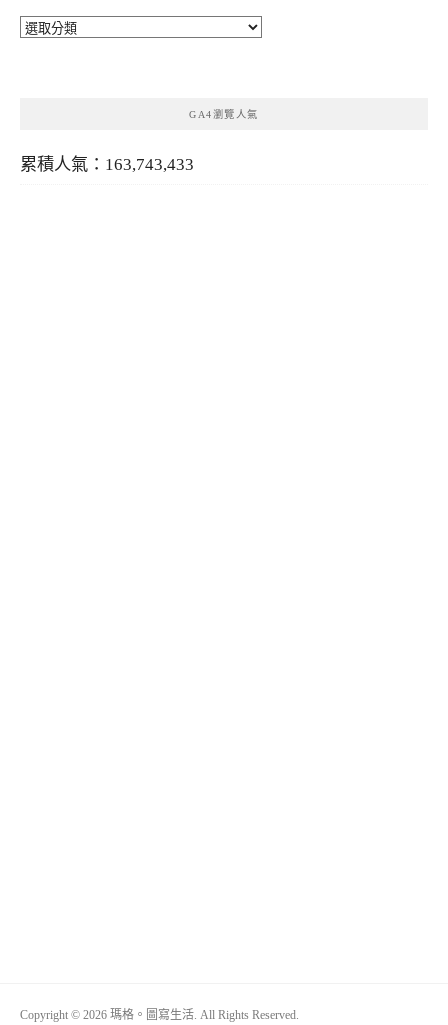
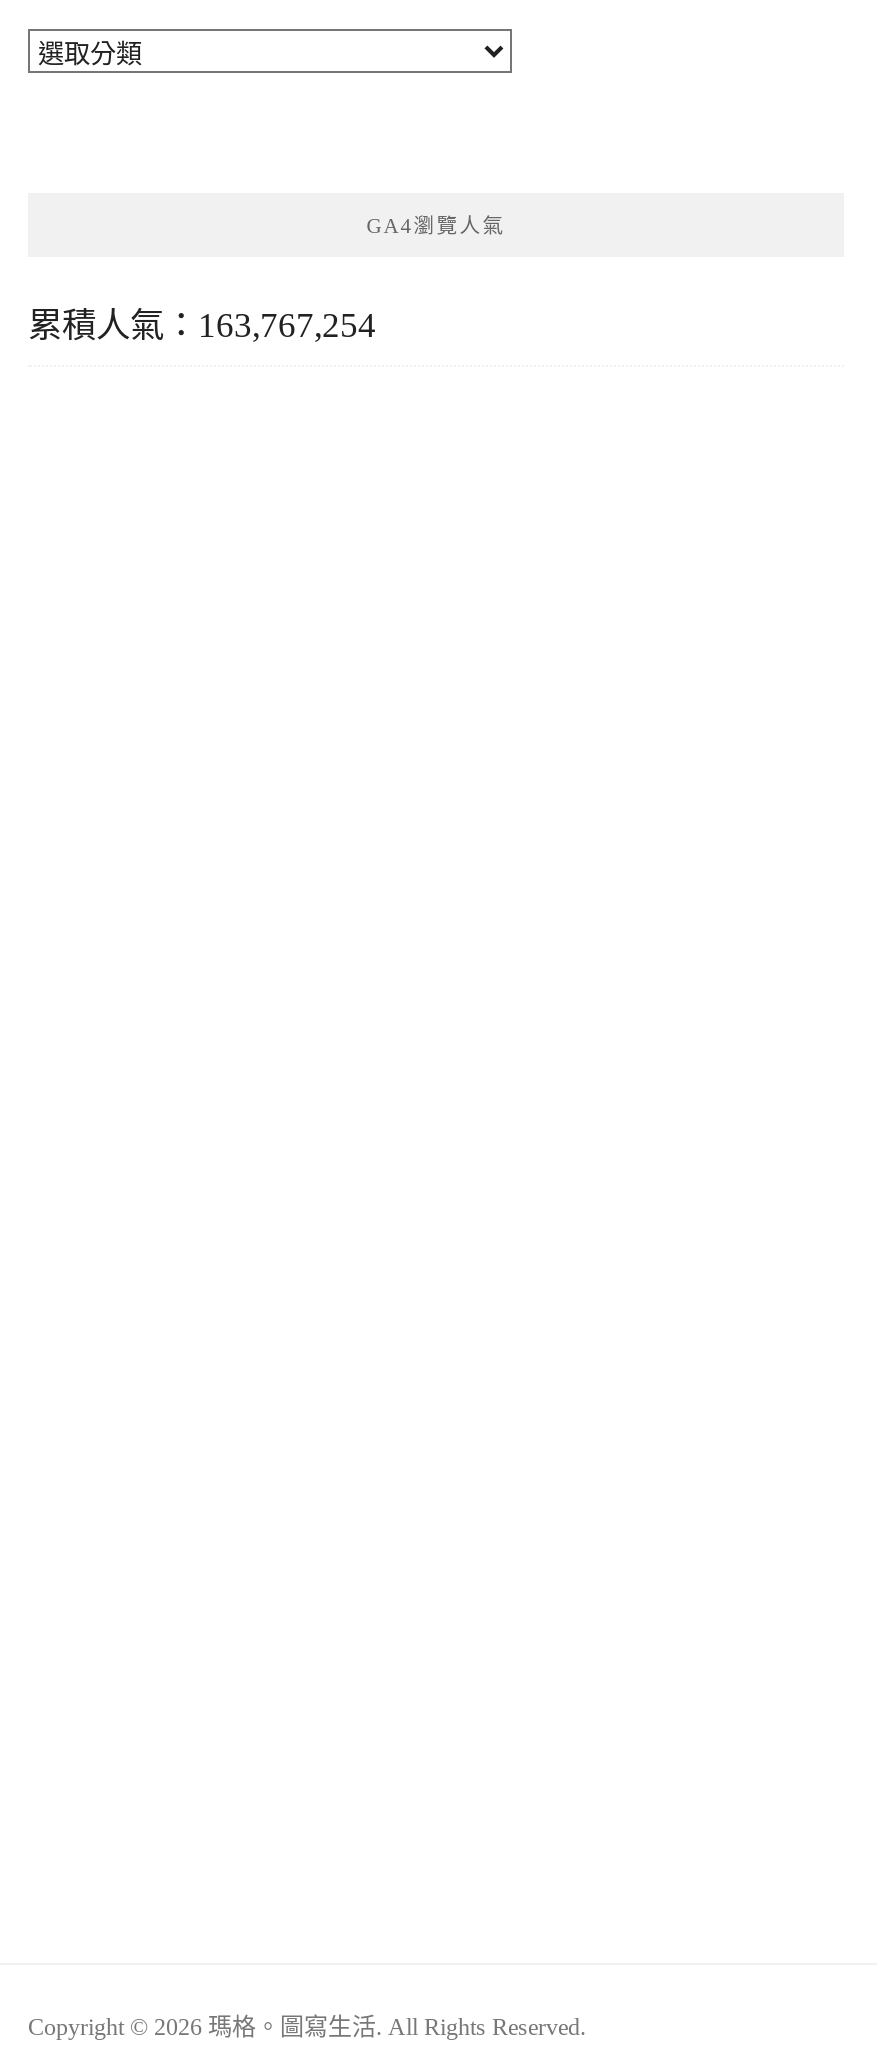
- 累積人氣：163,743,433
+ 累積人氣：163,767,254
